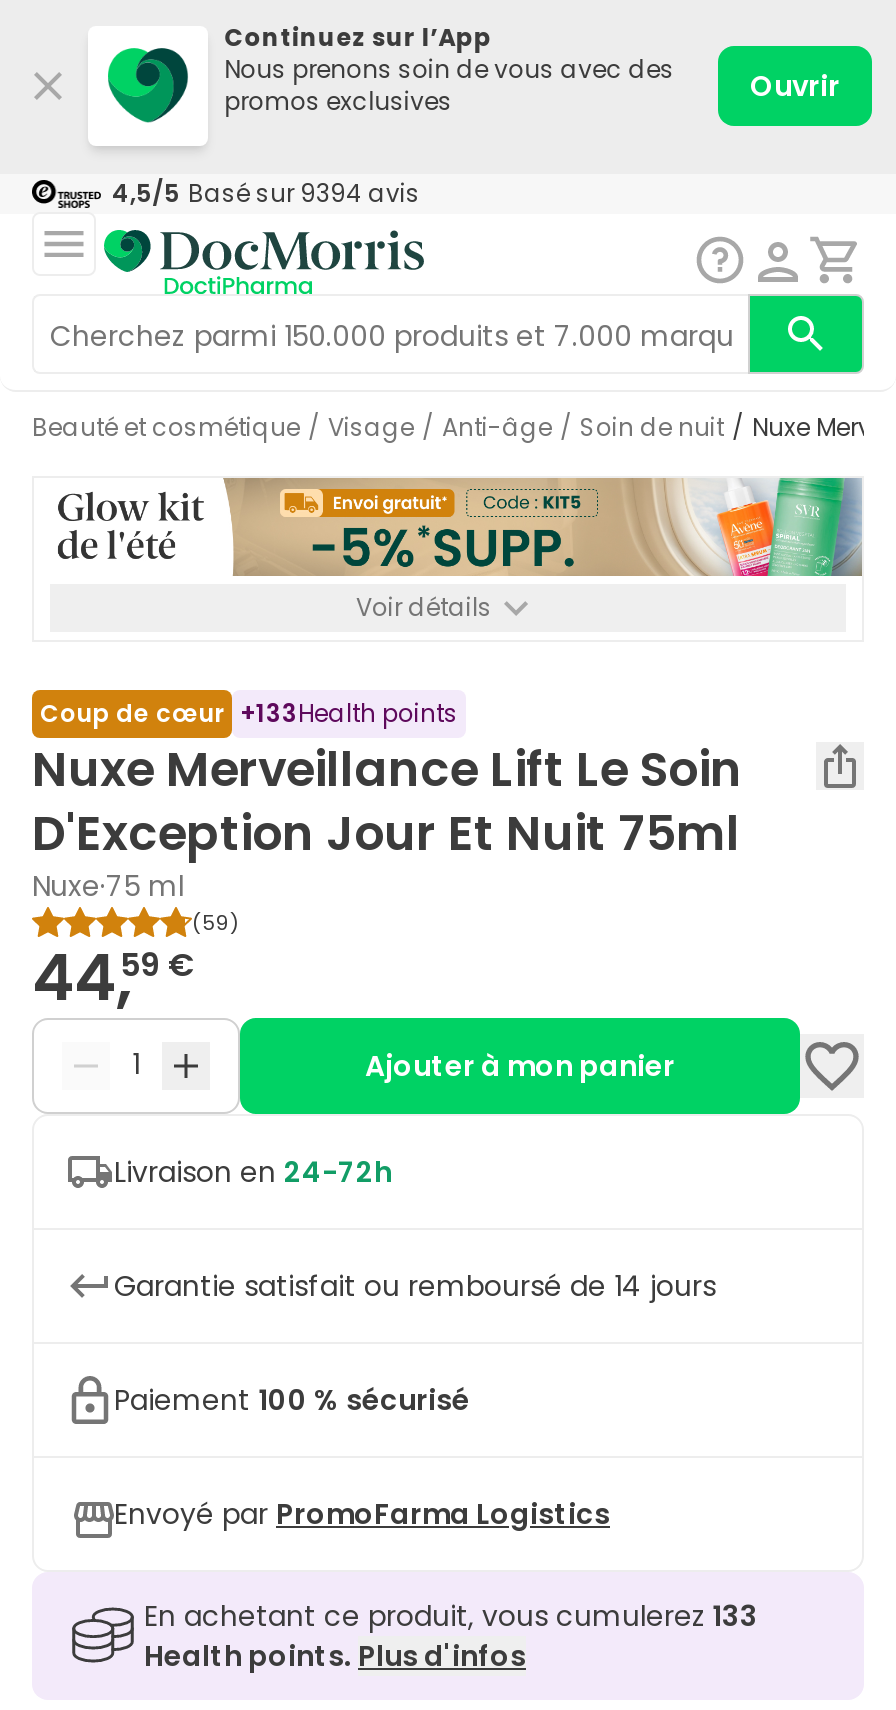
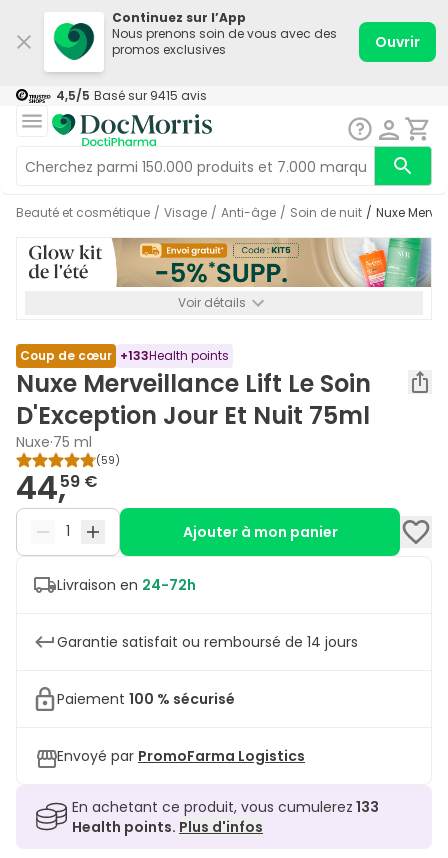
- 4,5/5 Basé sur 9394 avis
+ 4,5/5 Basé sur 9415 avis
